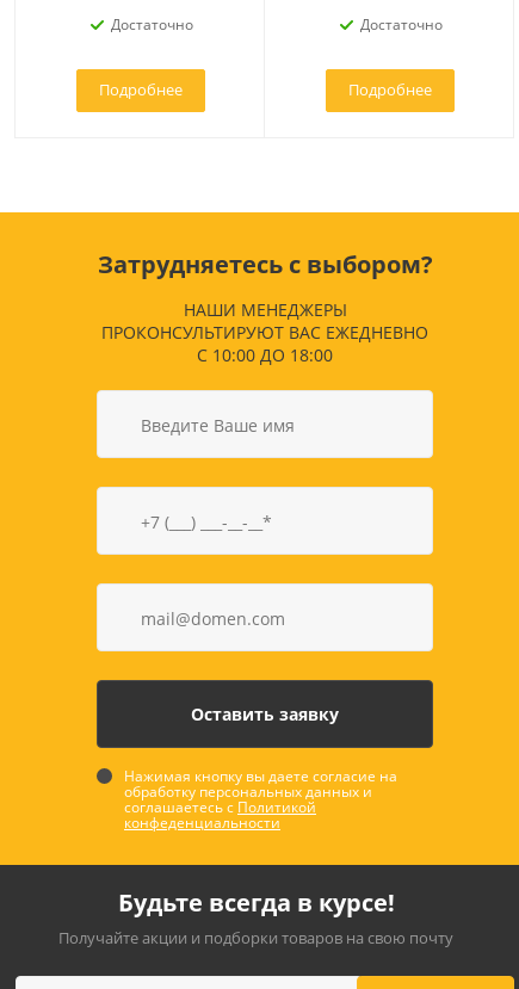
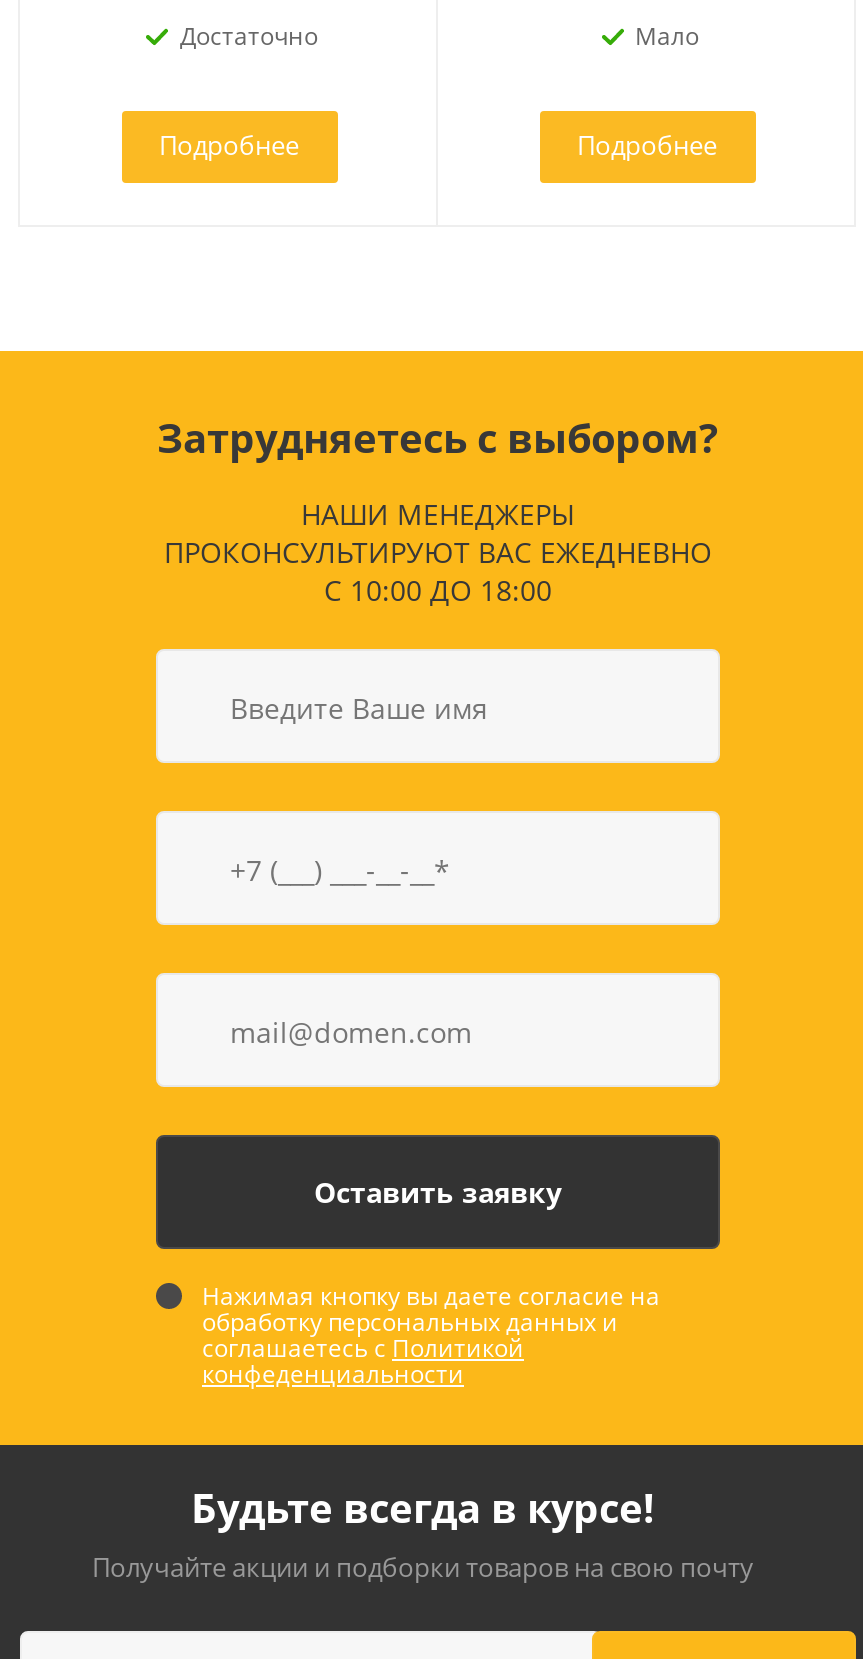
- Достаточно
+ Мало
